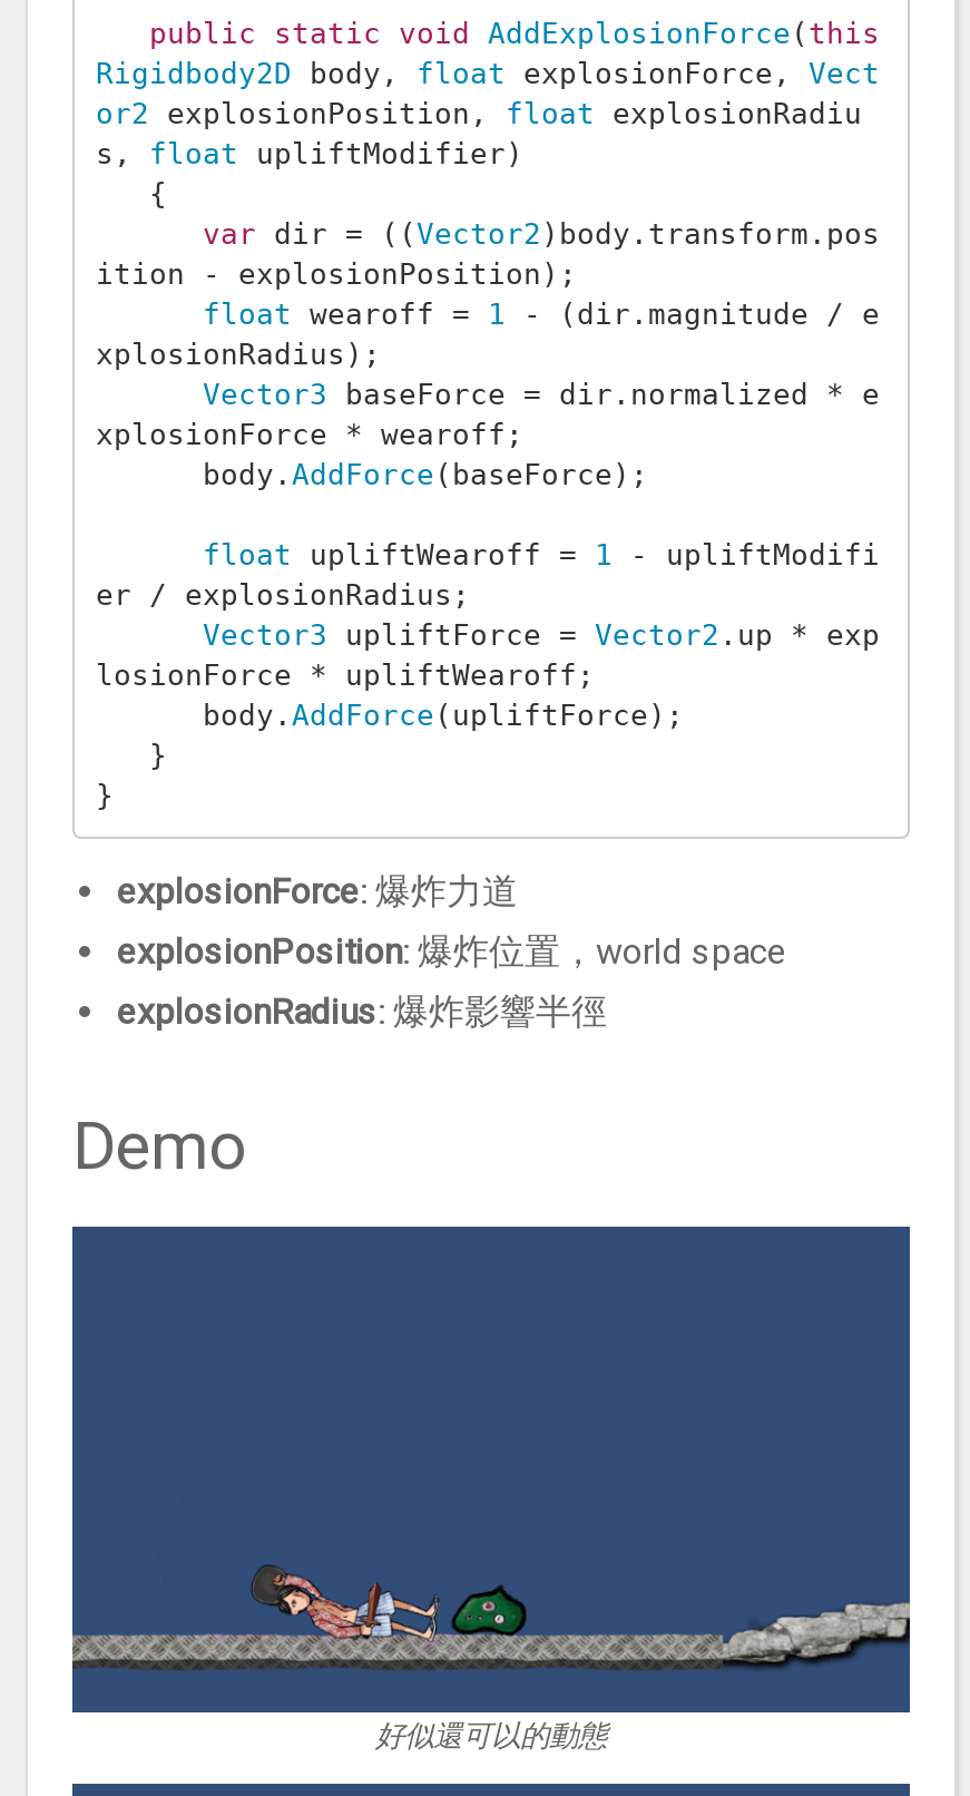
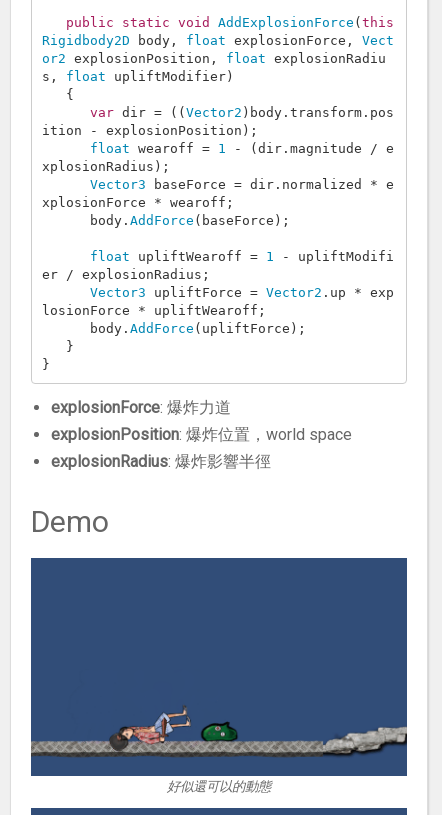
- [image]
+ [image]
